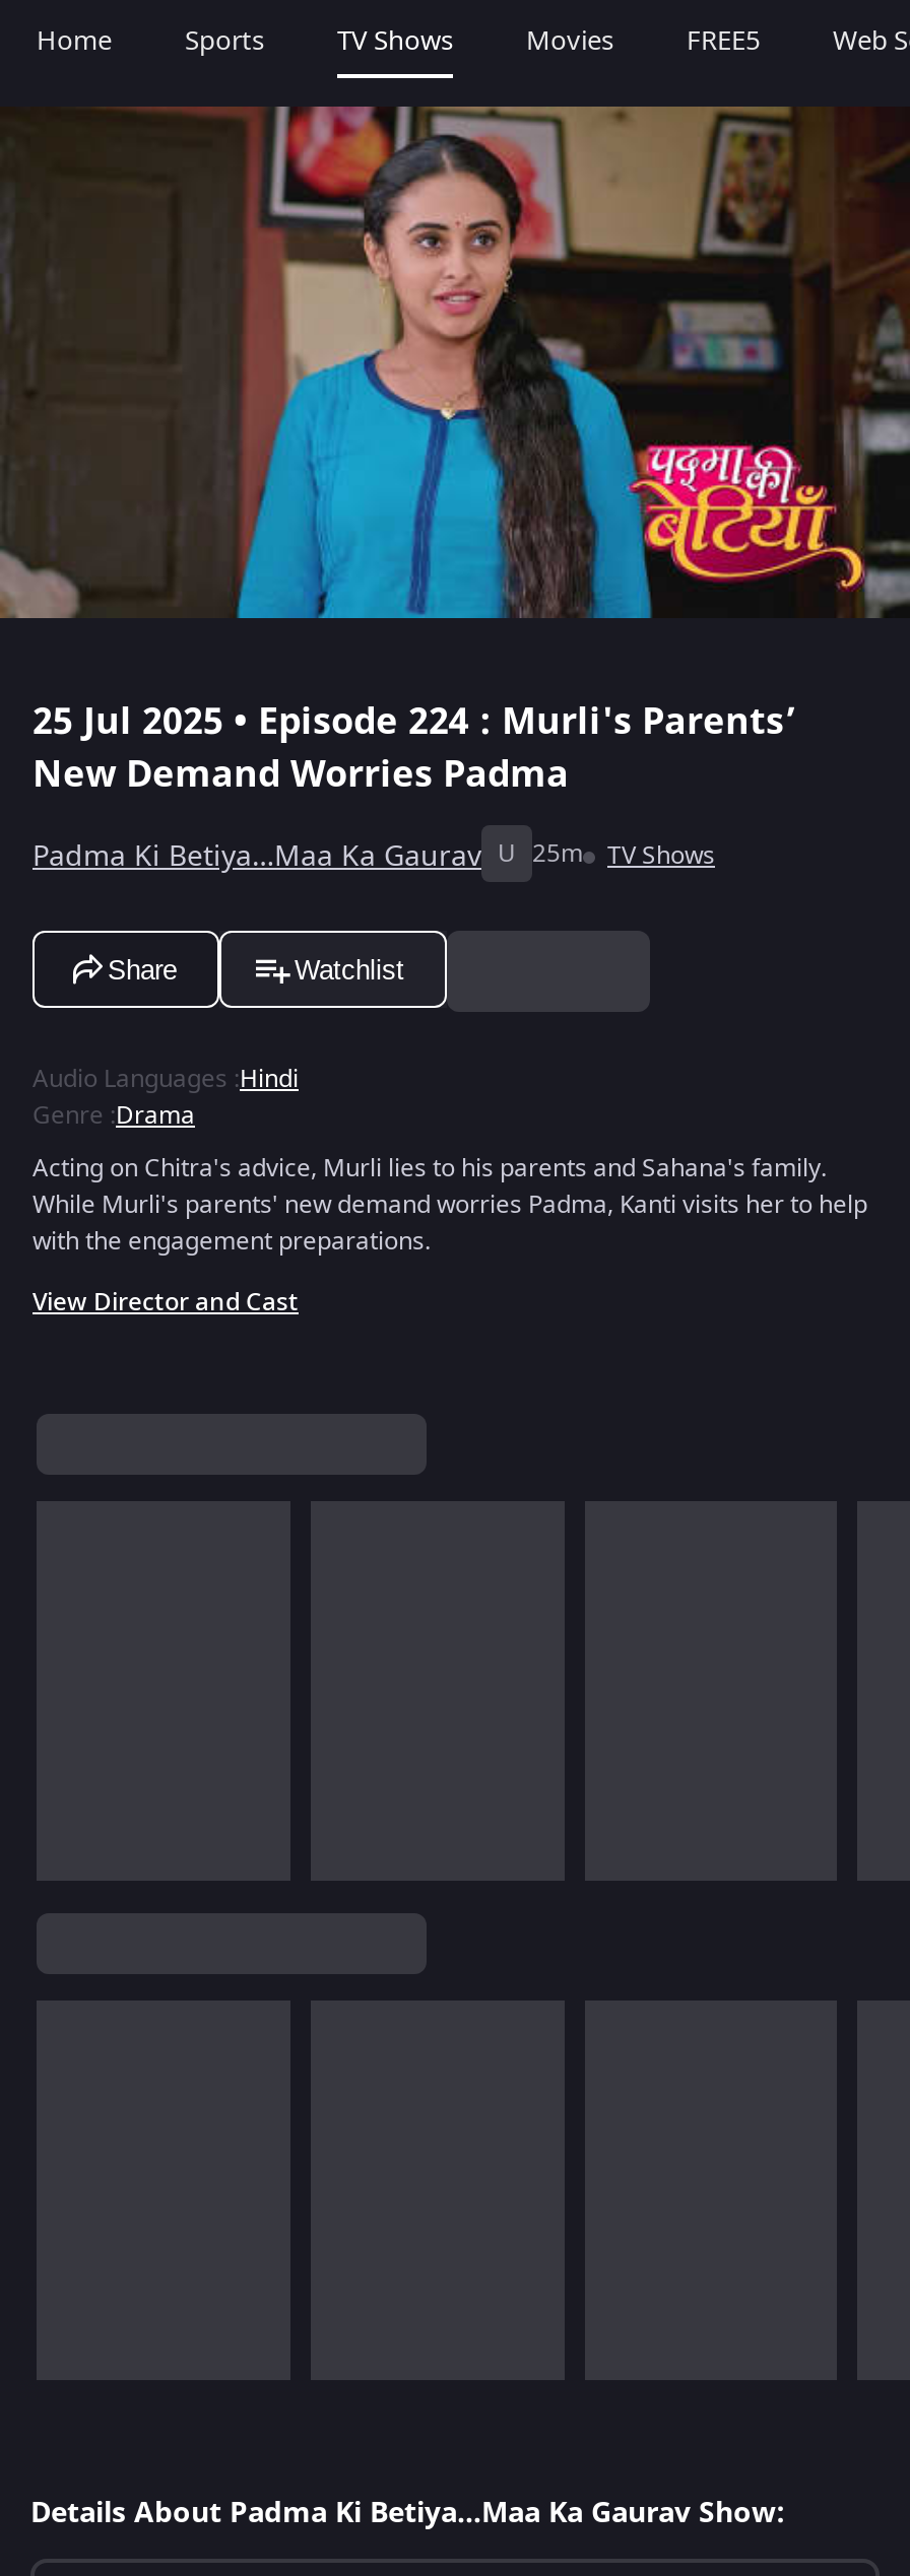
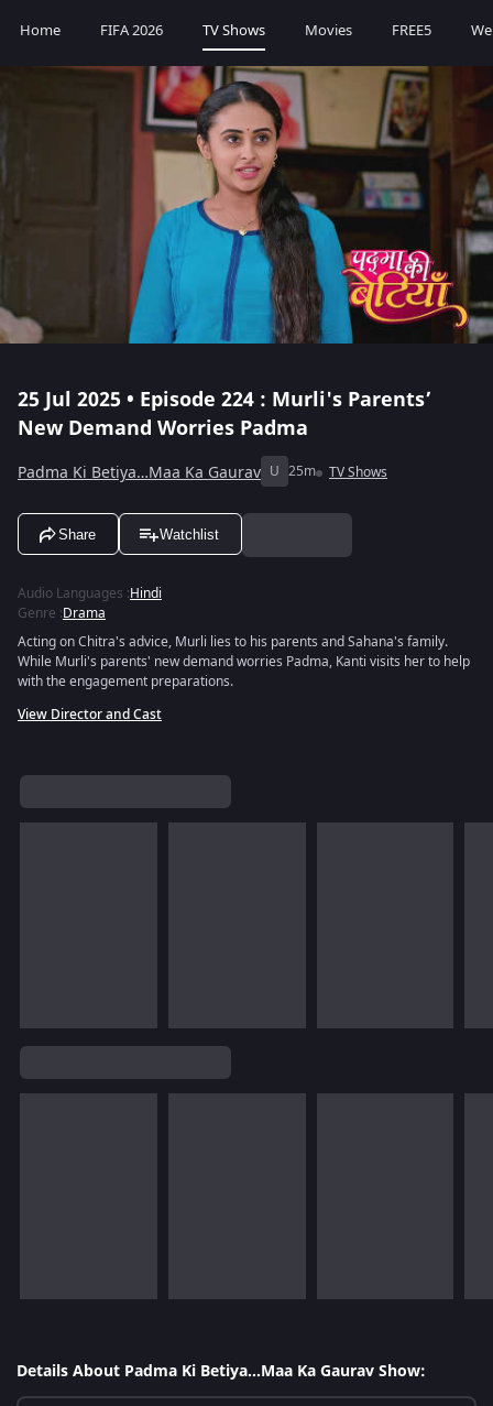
- Sports
+ FIFA 2026
